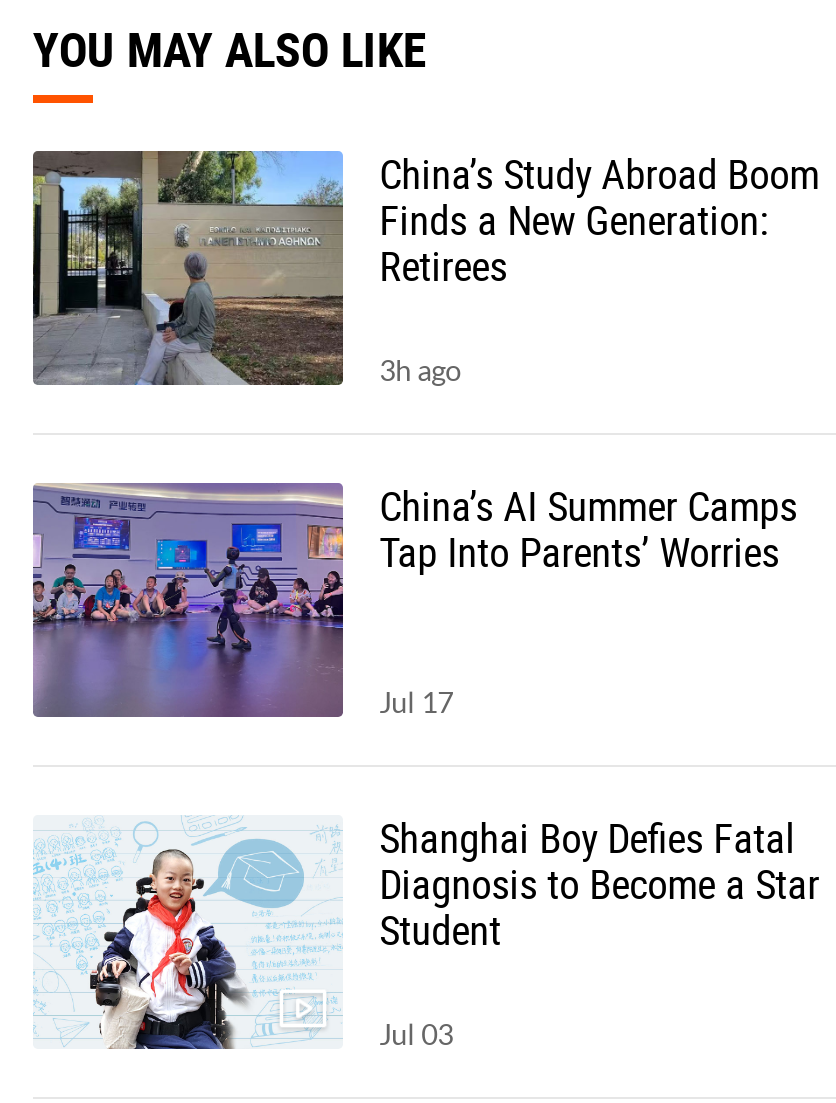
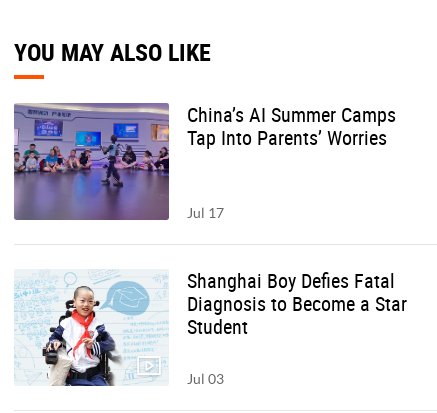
- [image]
- China’s Study Abroad Boom
- Finds a New Generation:
- Retirees
- 3h ago
